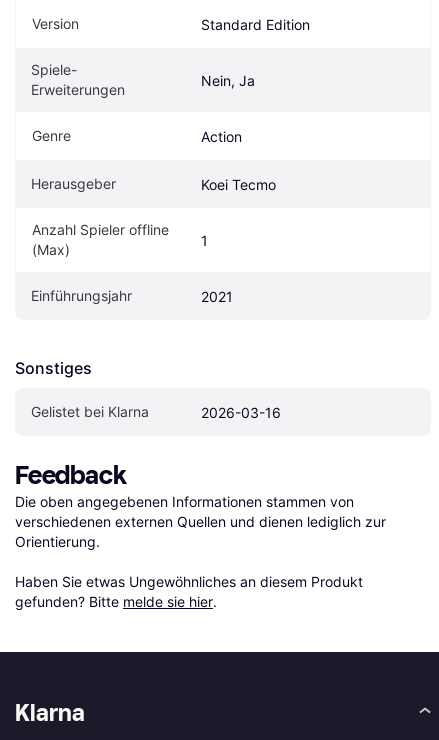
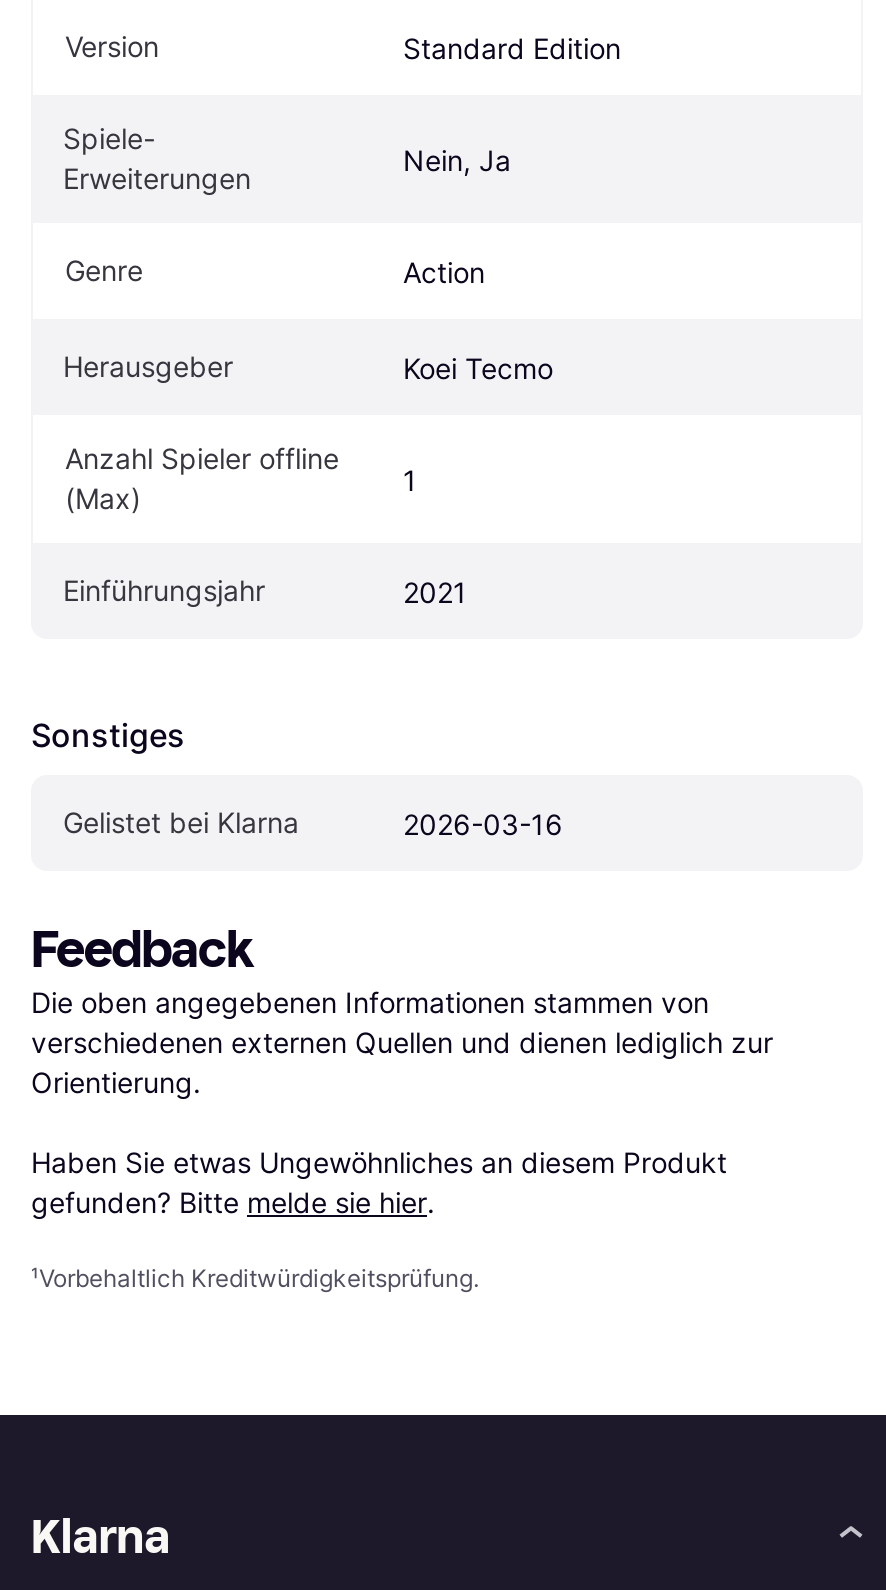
+ ¹Vorbehaltlich Kreditwürdigkeitsprüfung.
